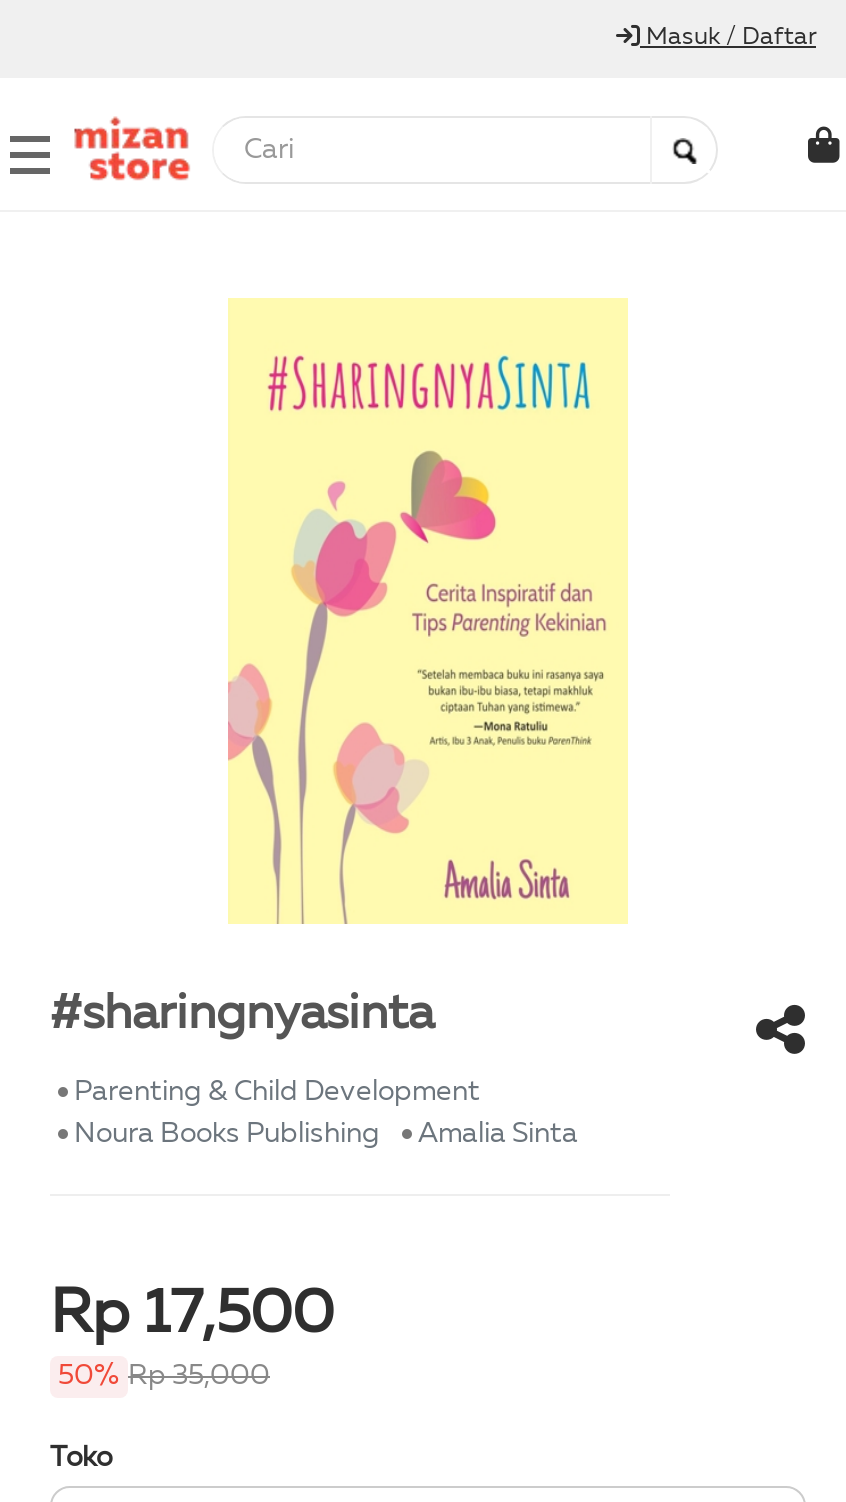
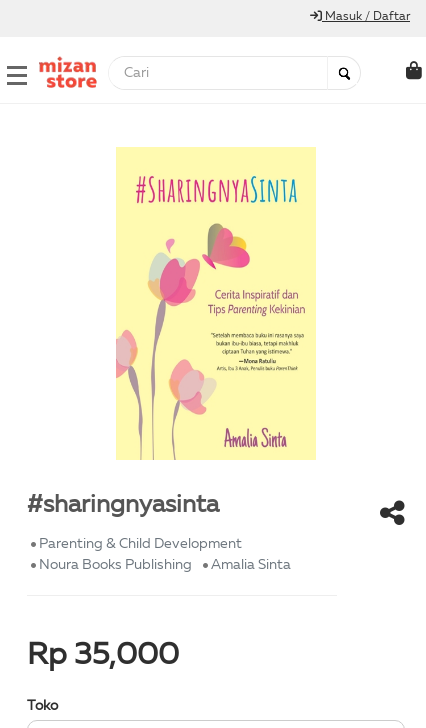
- Rp 17,500
- 50% Rp 35,000
+ Rp 35,000
